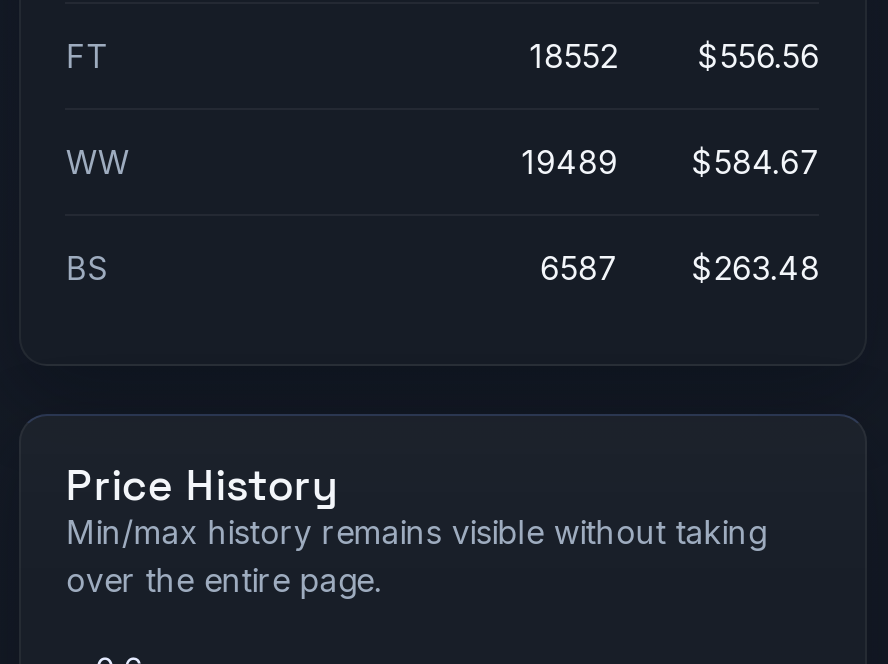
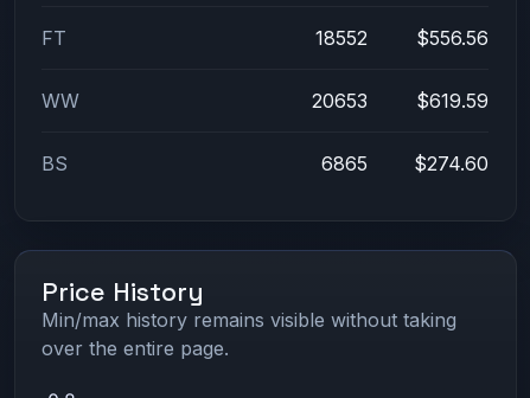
- 19489
+ 20653

- $584.67
+ $619.59

- 6587
+ 6865

- $263.48
+ $274.60
